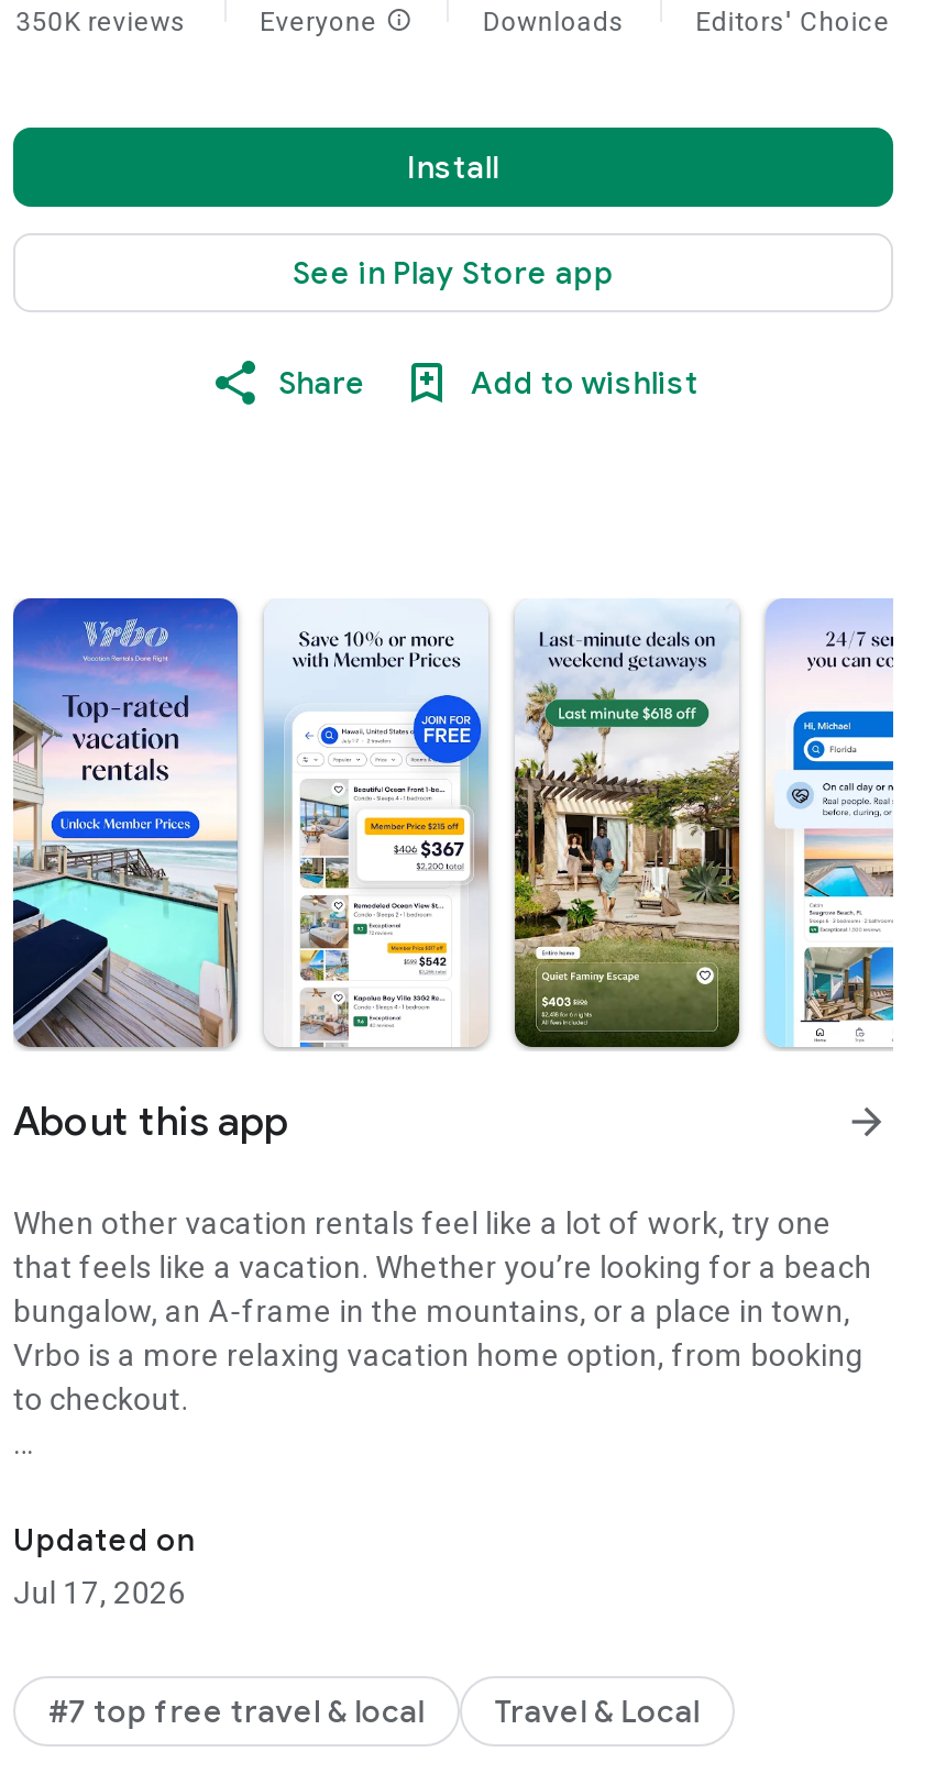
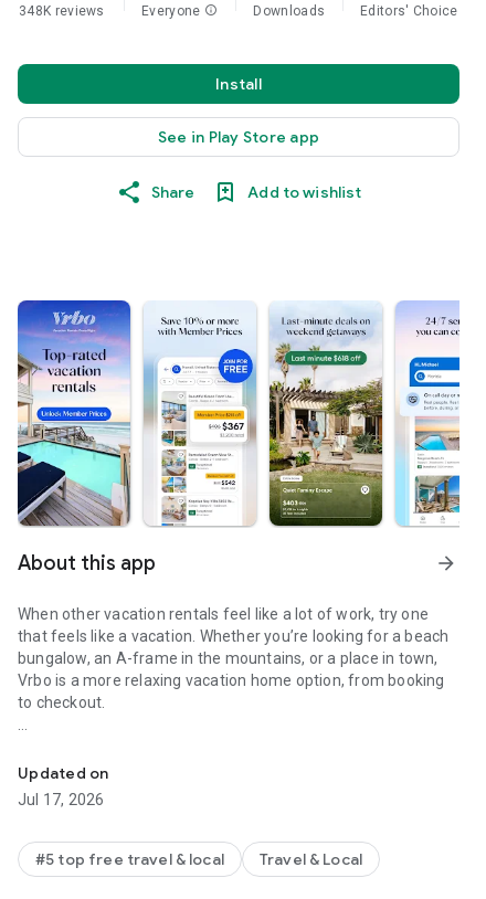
- 350K reviews
+ 348K reviews

- #7 top free travel & local
+ #5 top free travel & local
